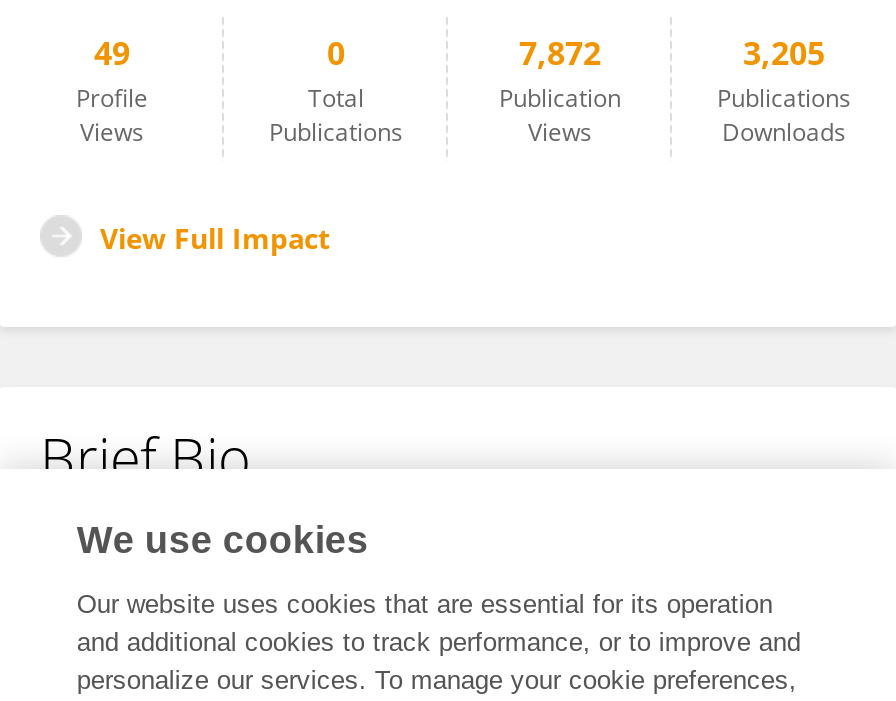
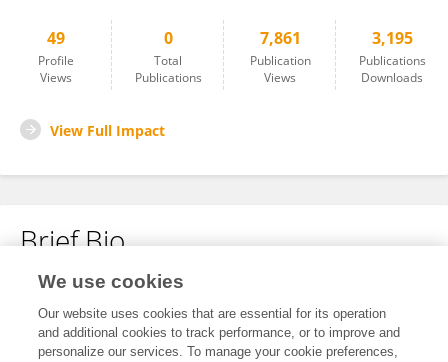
- 7,872
+ 7,861

- 3,205
+ 3,195
